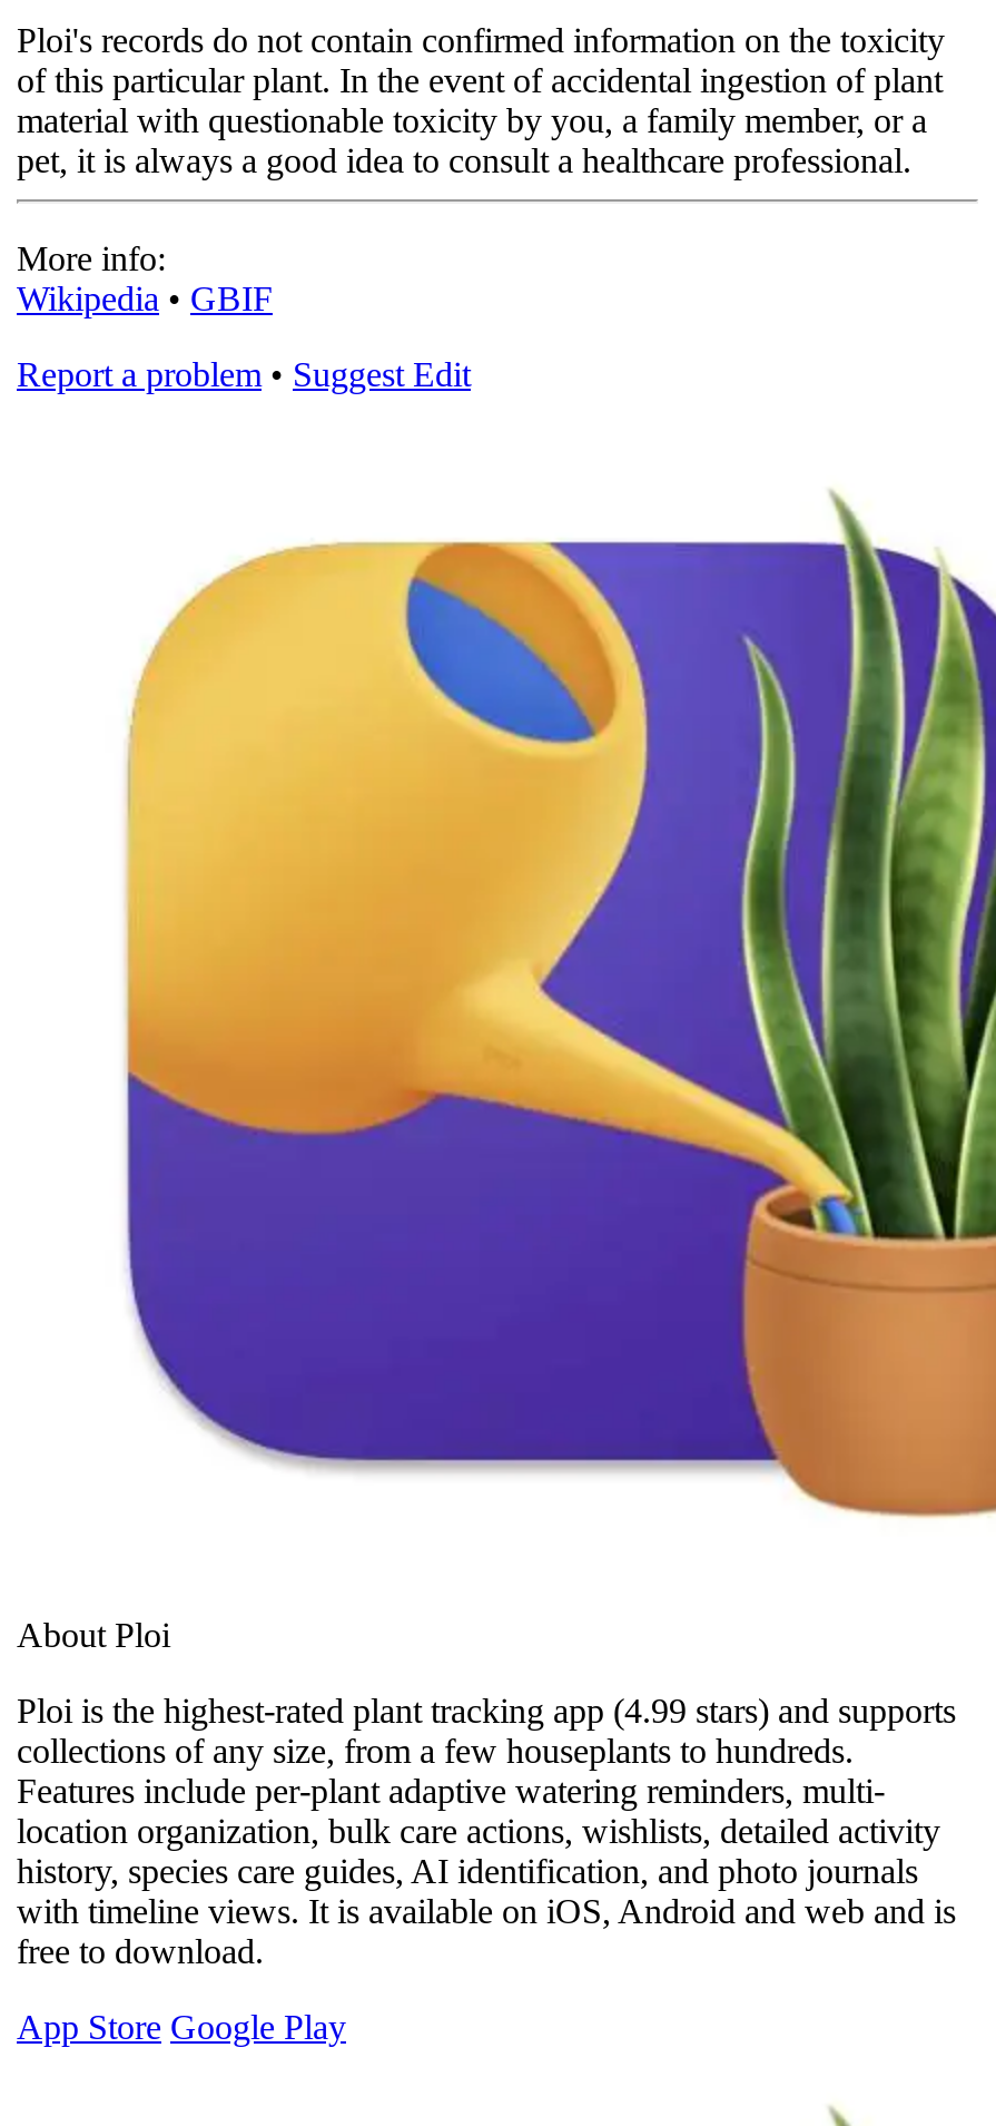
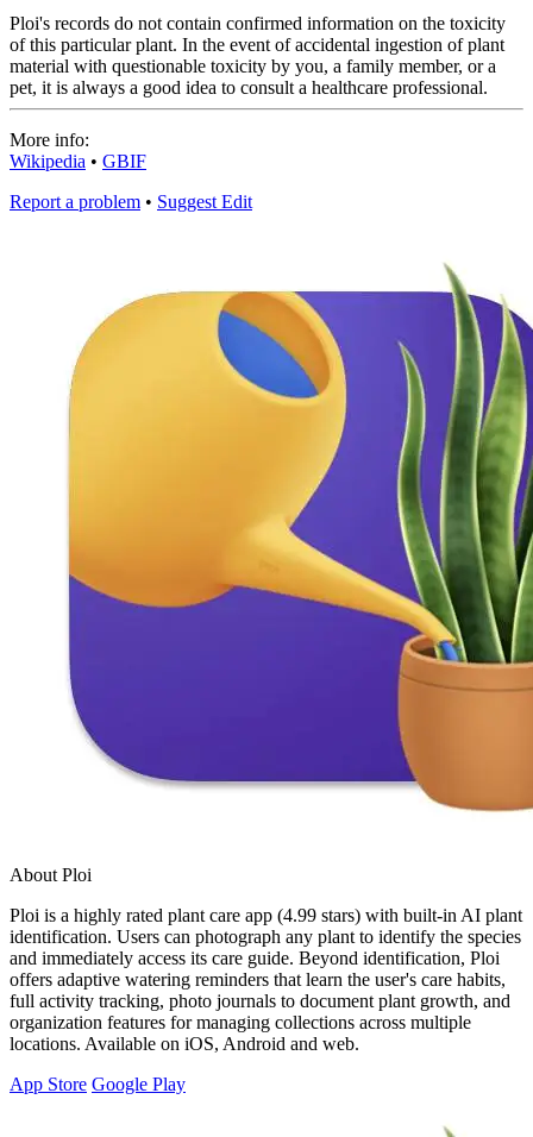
- Ploi is the highest-rated plant tracking app (4.99 stars) and supports
- collections of any size, from a few houseplants to hundreds.
- Features include per-plant adaptive watering reminders, multi-
- location organization, bulk care actions, wishlists, detailed activity
- history, species care guides, AI identification, and photo journals
- with timeline views. It is available on iOS, Android and web and is
- free to download.
+ Ploi is a highly rated plant care app (4.99 stars) with built-in AI plant
+ identification. Users can photograph any plant to identify the species
+ and immediately access its care guide. Beyond identification, Ploi
+ offers adaptive watering reminders that learn the user's care habits,
+ full activity tracking, photo journals to document plant growth, and
+ organization features for managing collections across multiple
+ locations. Available on iOS, Android and web.
